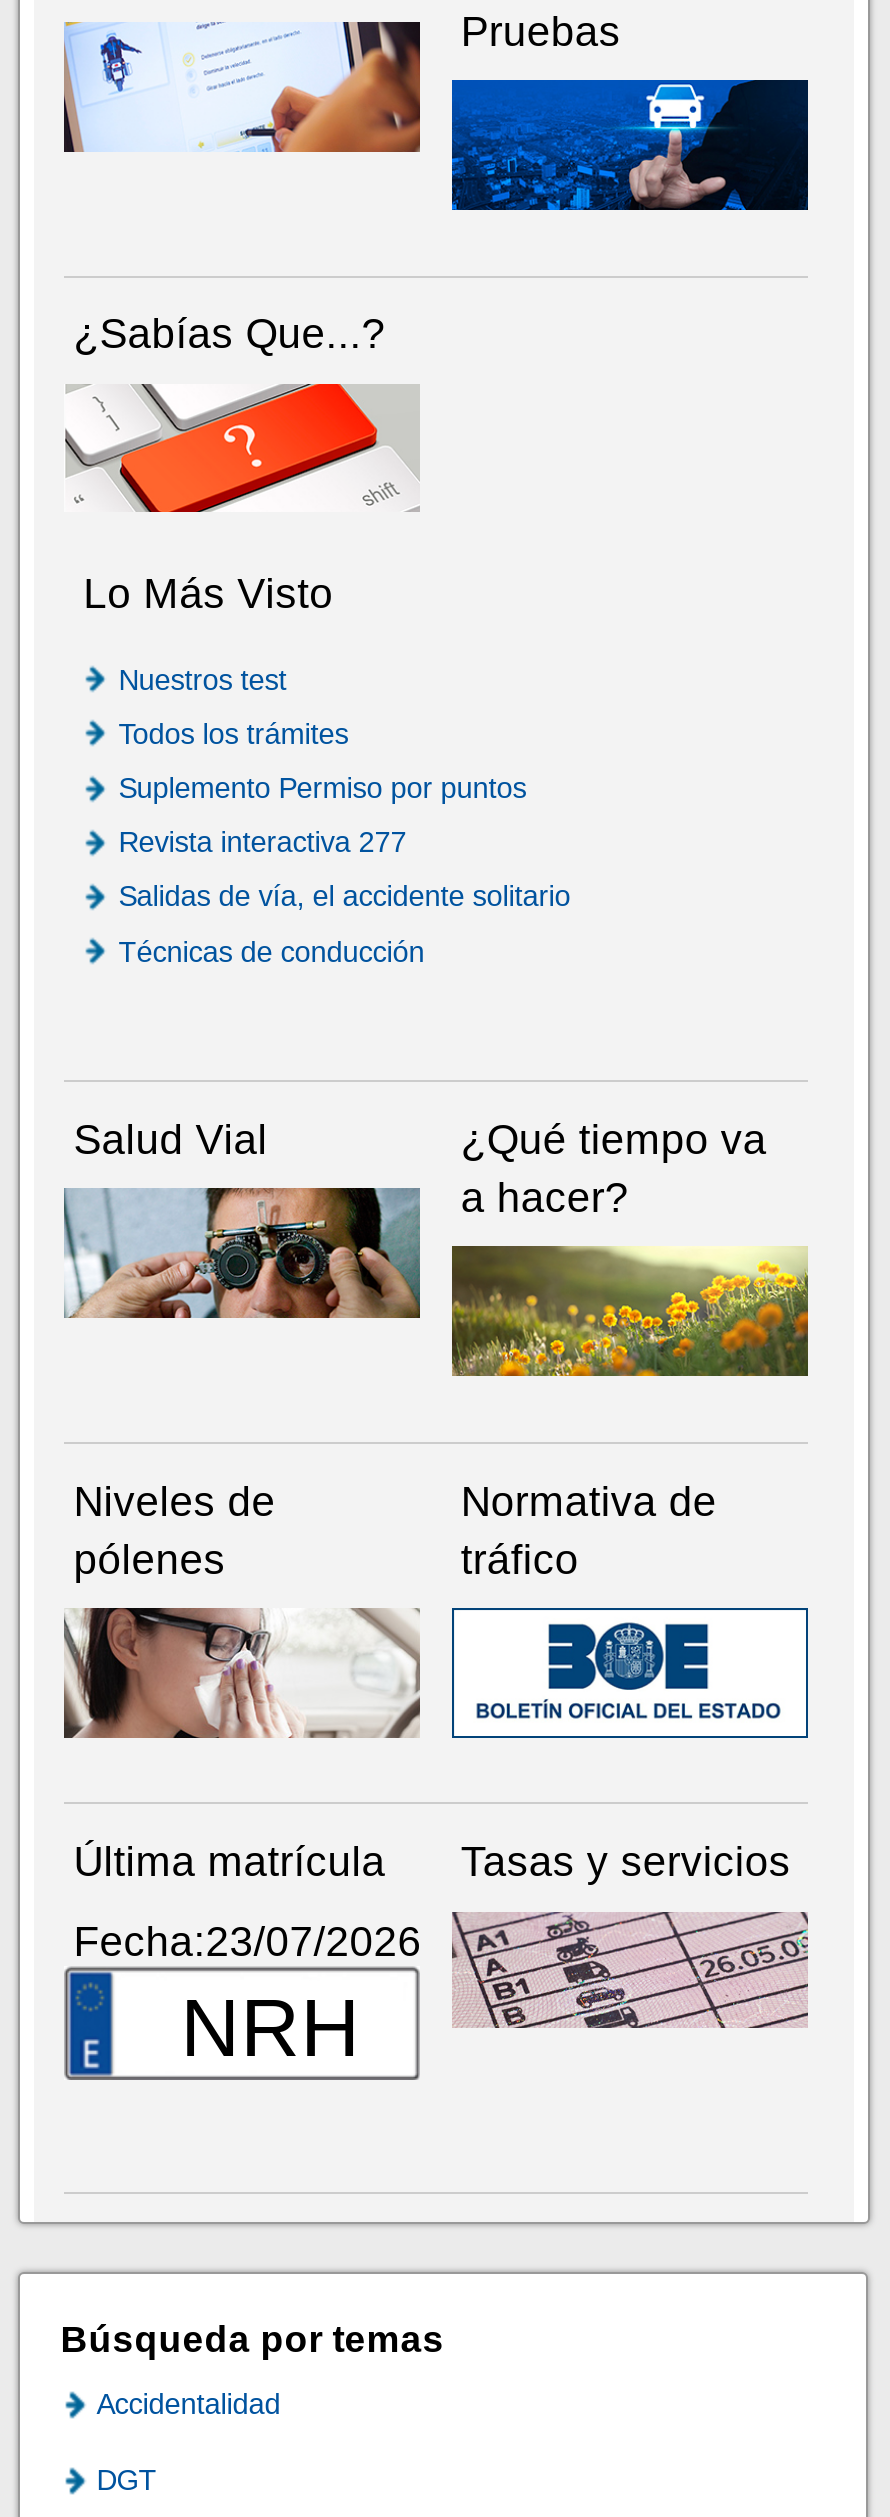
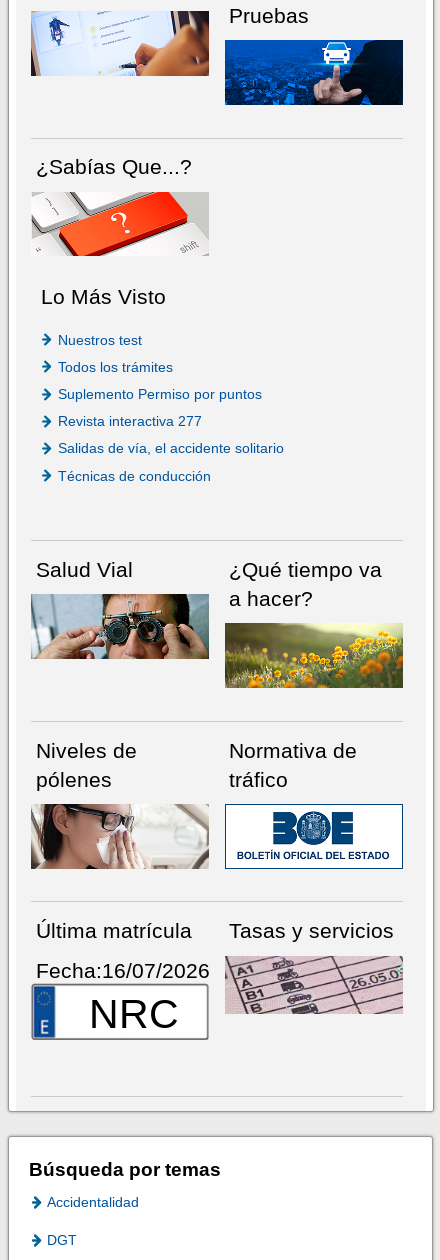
- Fecha:23/07/2026
- NRH
+ Fecha:16/07/2026
+ NRC
